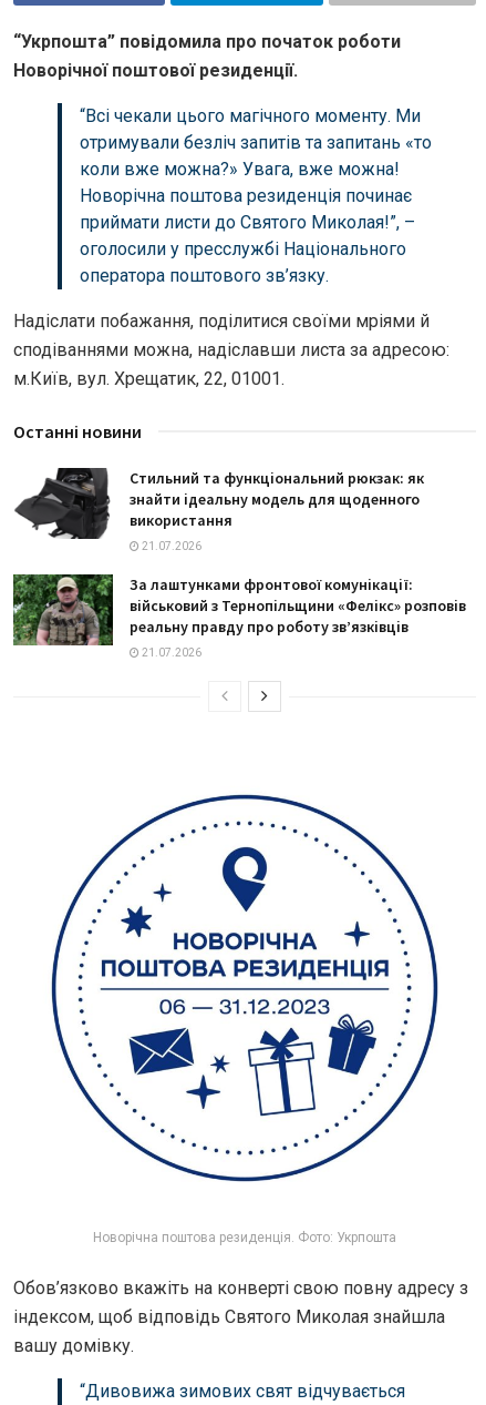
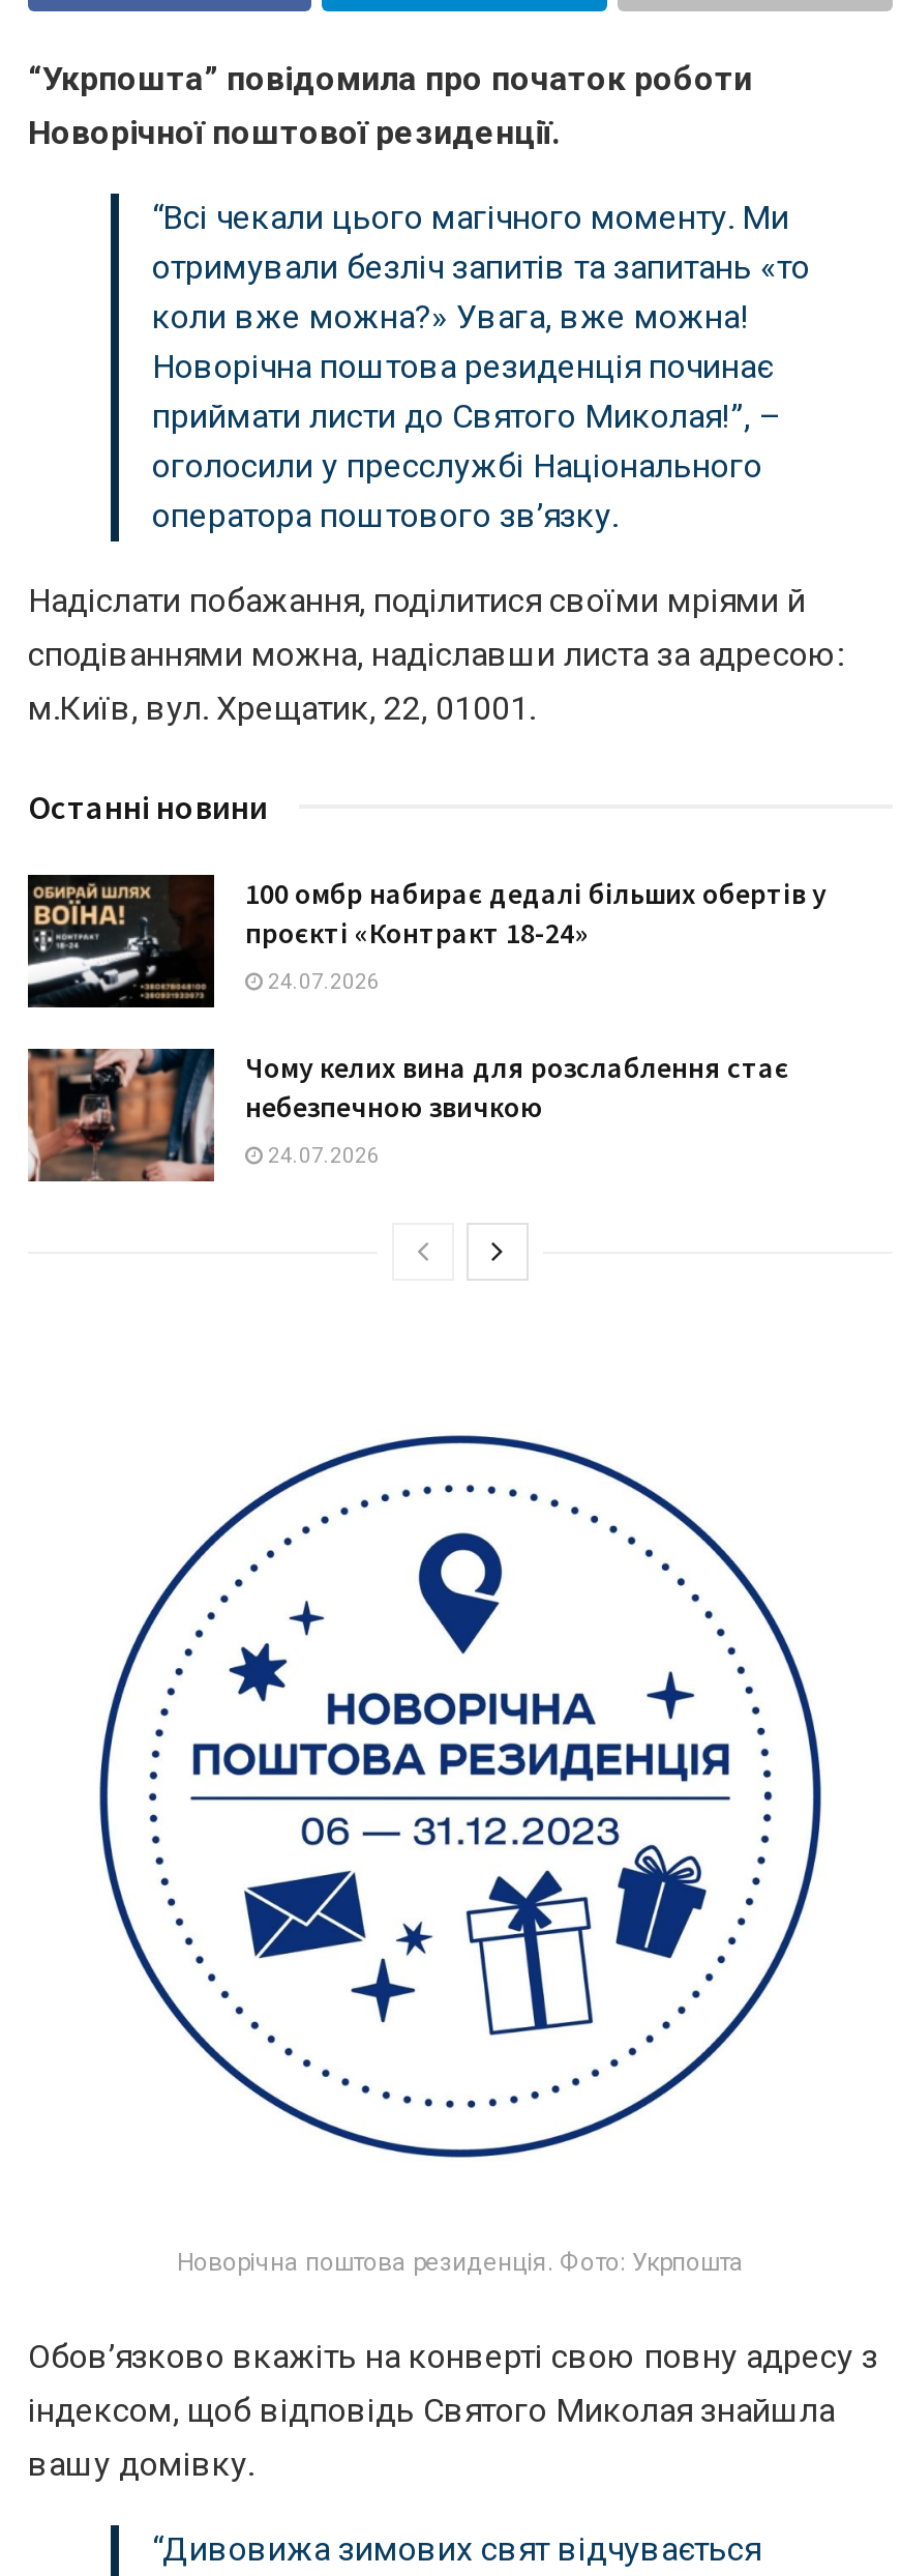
- [image]
- Стильний та функціональний рюкзак: як
- знайти ідеальну модель для щоденного
- використання
+ [image]
+ 100 омбр набирає дедалі більших обертів у
+ проєкті «Контракт 18-24»

- 21.07.2026
+ 24.07.2026

- [image]
- За лаштунками фронтової комунікації:
- військовий з Тернопільщини «Фелікс» розповів
- реальну правду про роботу зв’язківців
+ [image]
+ Чому келих вина для розслаблення стає
+ небезпечною звичкою

- 21.07.2026
+ 24.07.2026
